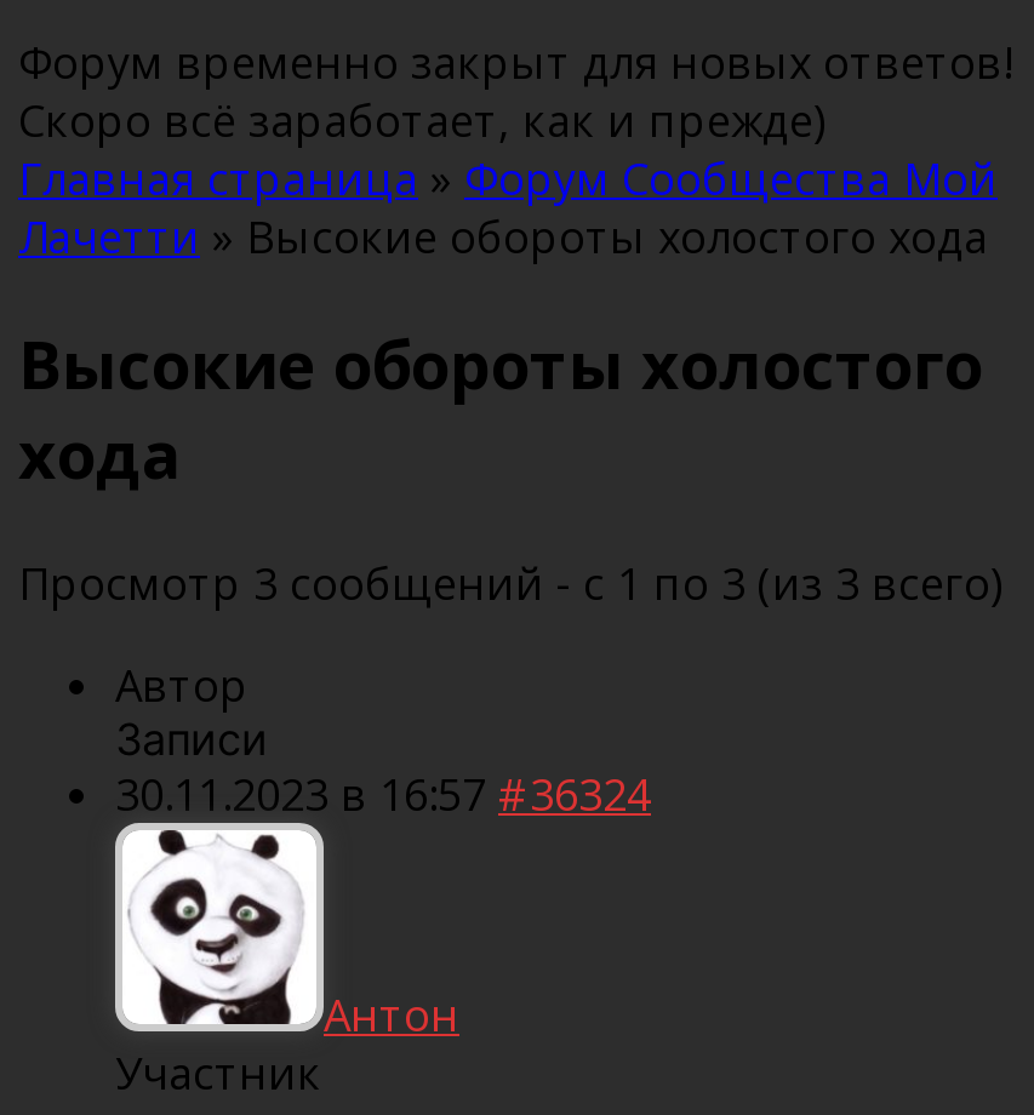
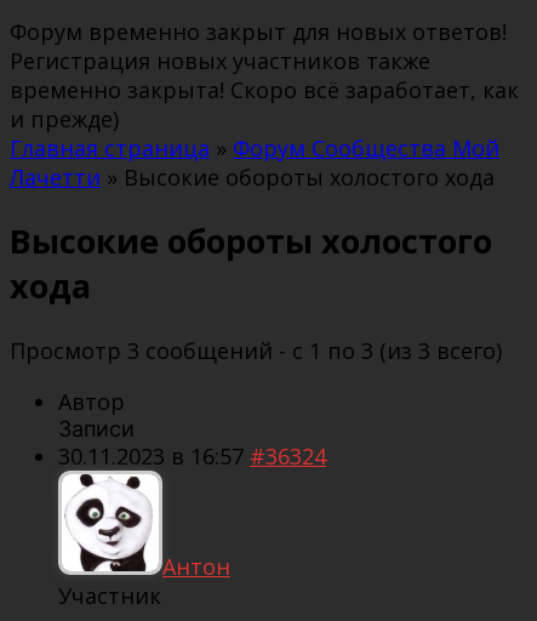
- Скоро всё заработает, как и прежде)
+ Регистрация новых участников также
+ временно закрыта! Скоро всё заработает, как
+ и прежде)
